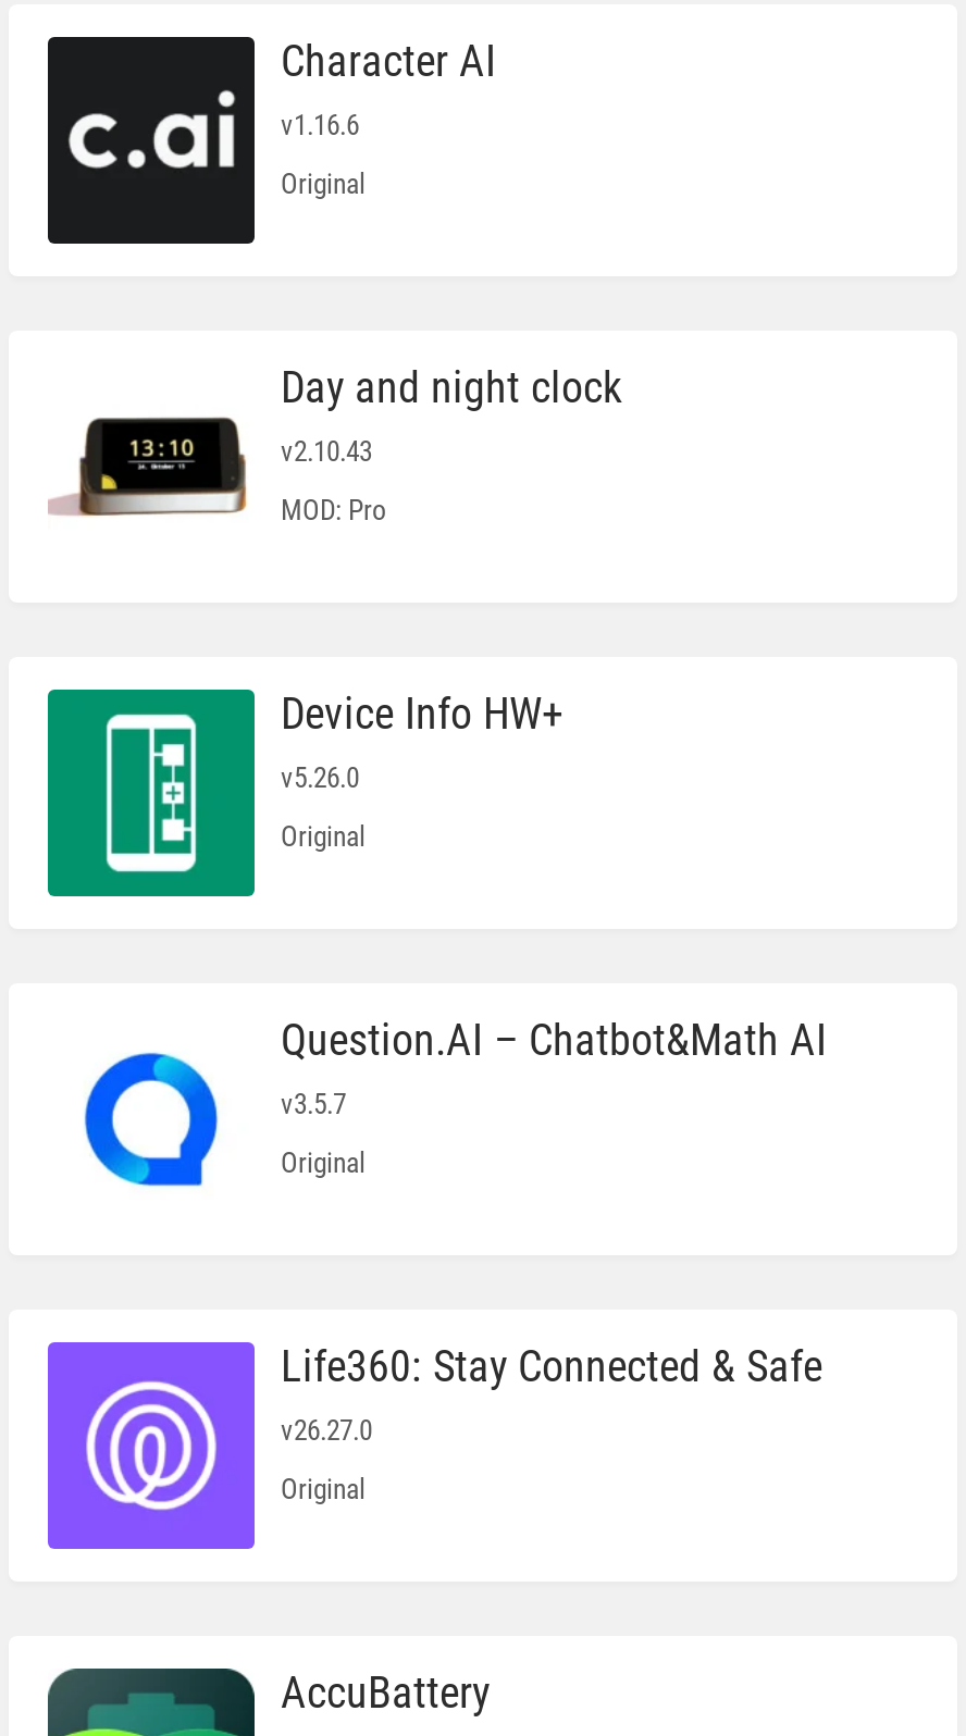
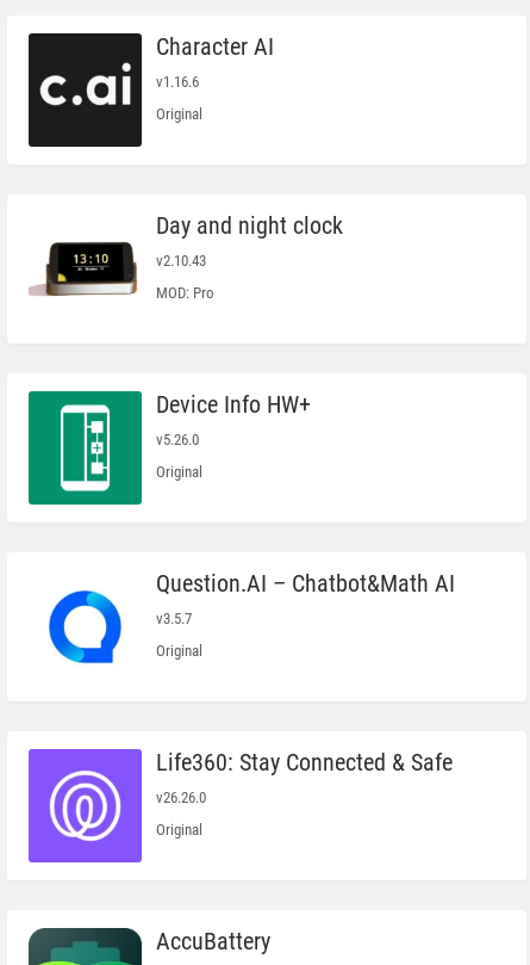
- v26.27.0
+ v26.26.0
